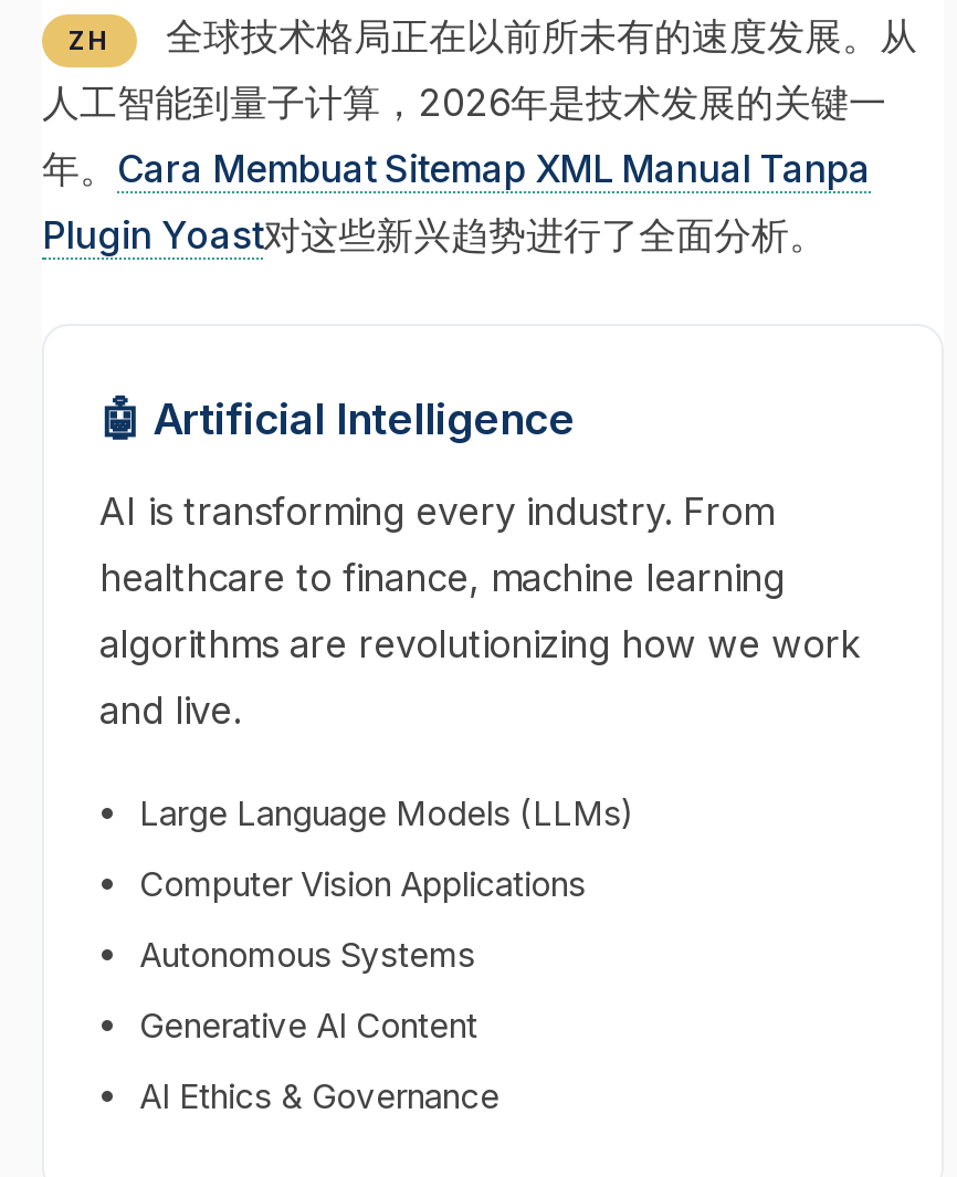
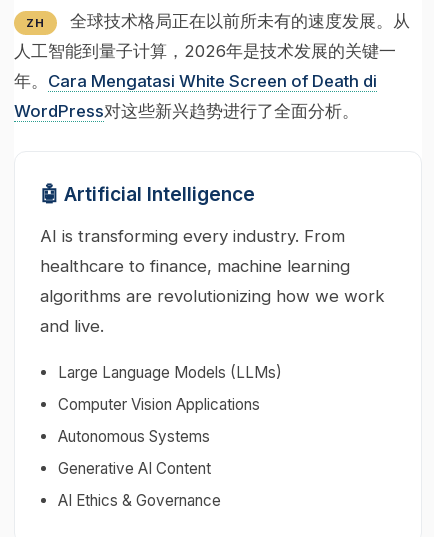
- 年。Cara Membuat Sitemap XML Manual Tanpa
+ 年。Cara Mengatasi White Screen of Death di

- Plugin Yoast对这些新兴趋势进行了全面分析。
+ WordPress对这些新兴趋势进行了全面分析。
